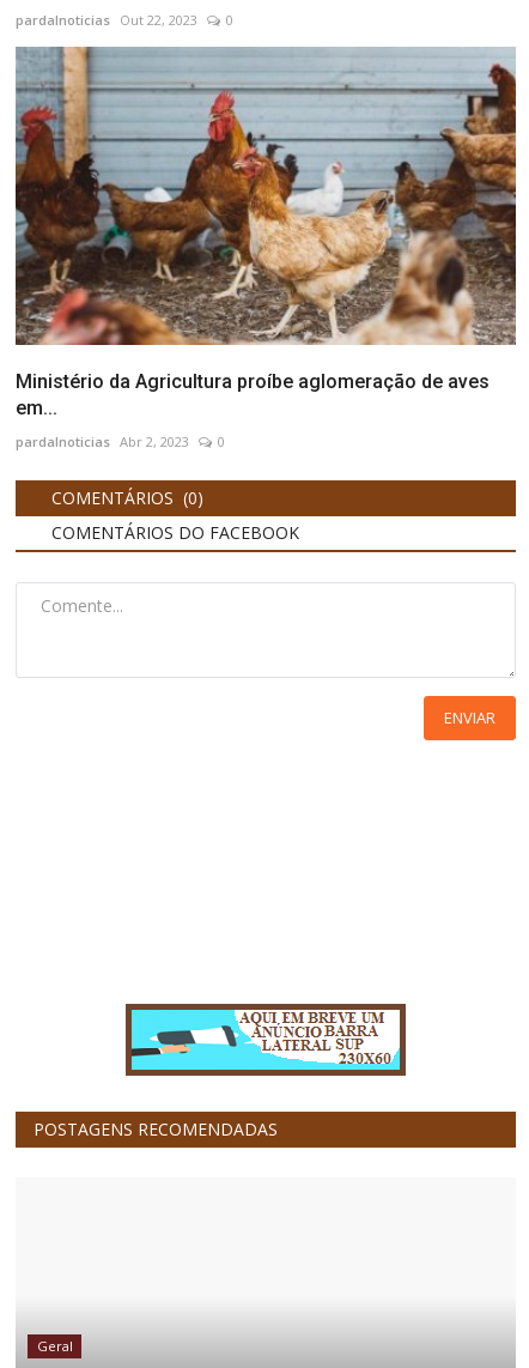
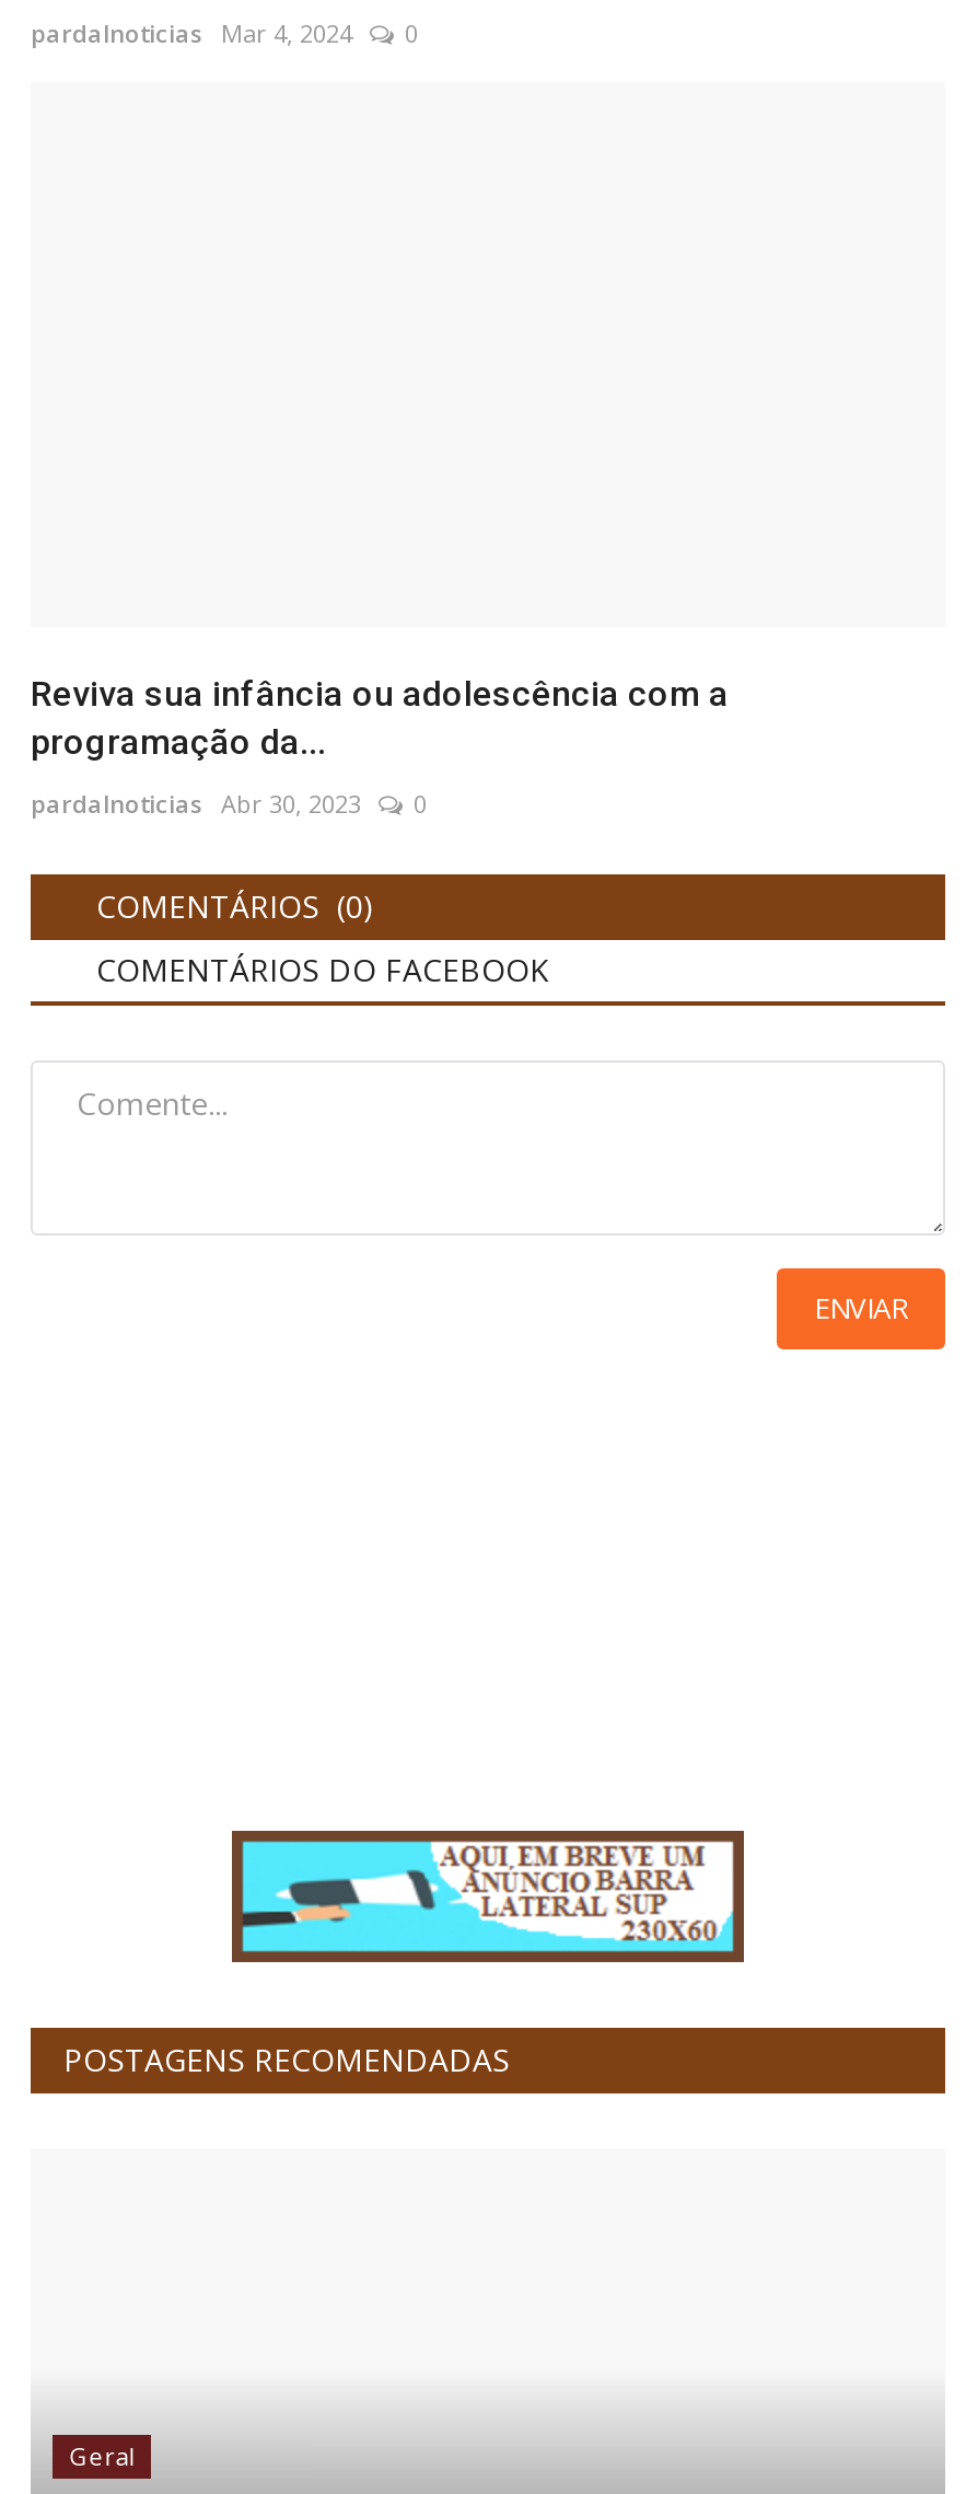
- pardalnoticias Out 22, 2023
+ pardalnoticias Mar 4, 2024

- [image]

- Ministério da Agricultura proíbe aglomeração de aves
- em...
+ Reviva sua infância ou adolescência com a
+ programação da...

- pardalnoticias Abr 2, 2023
+ pardalnoticias Abr 30, 2023
